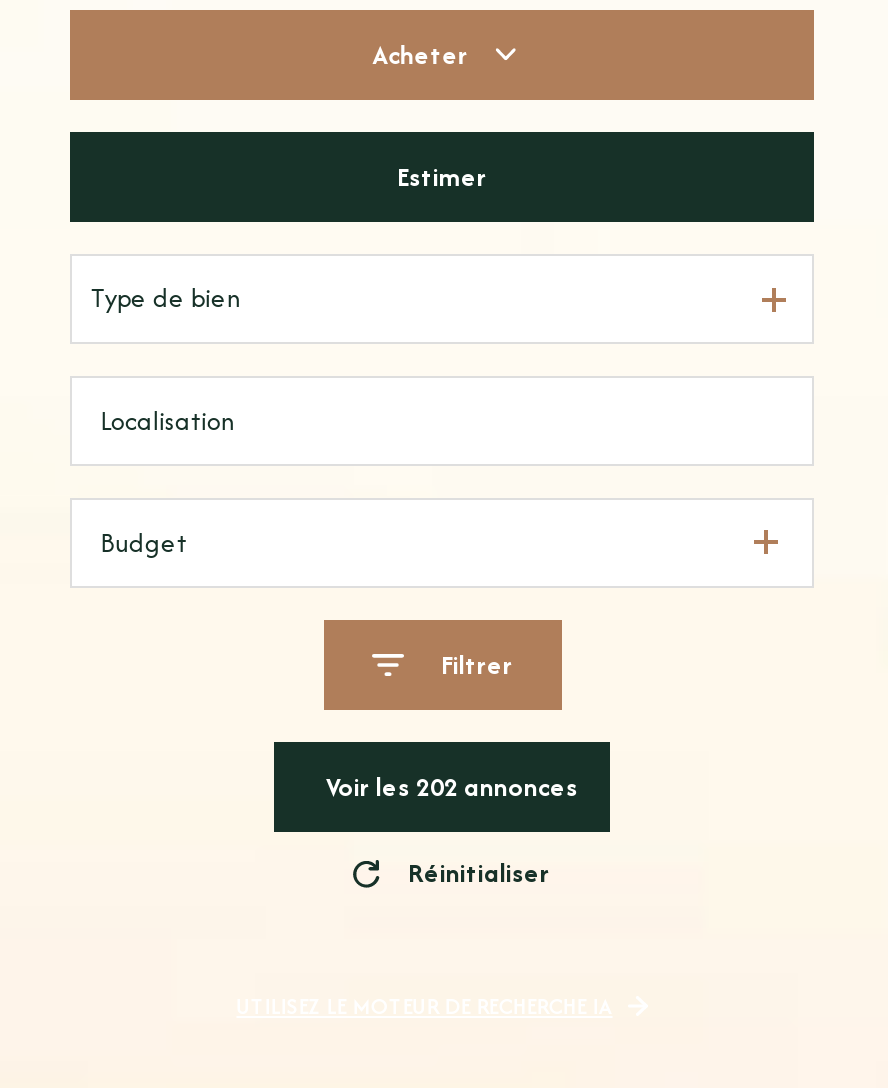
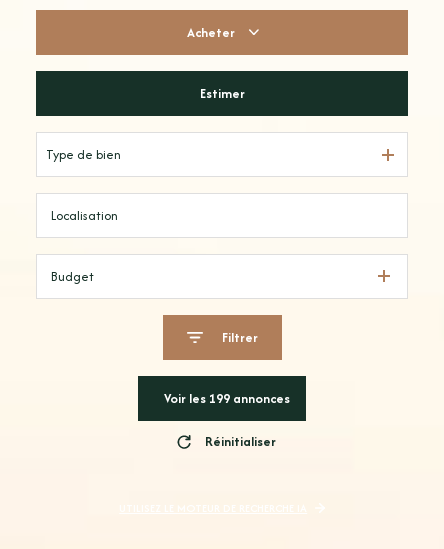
- Voir les 202 annonces
+ Voir les 199 annonces
